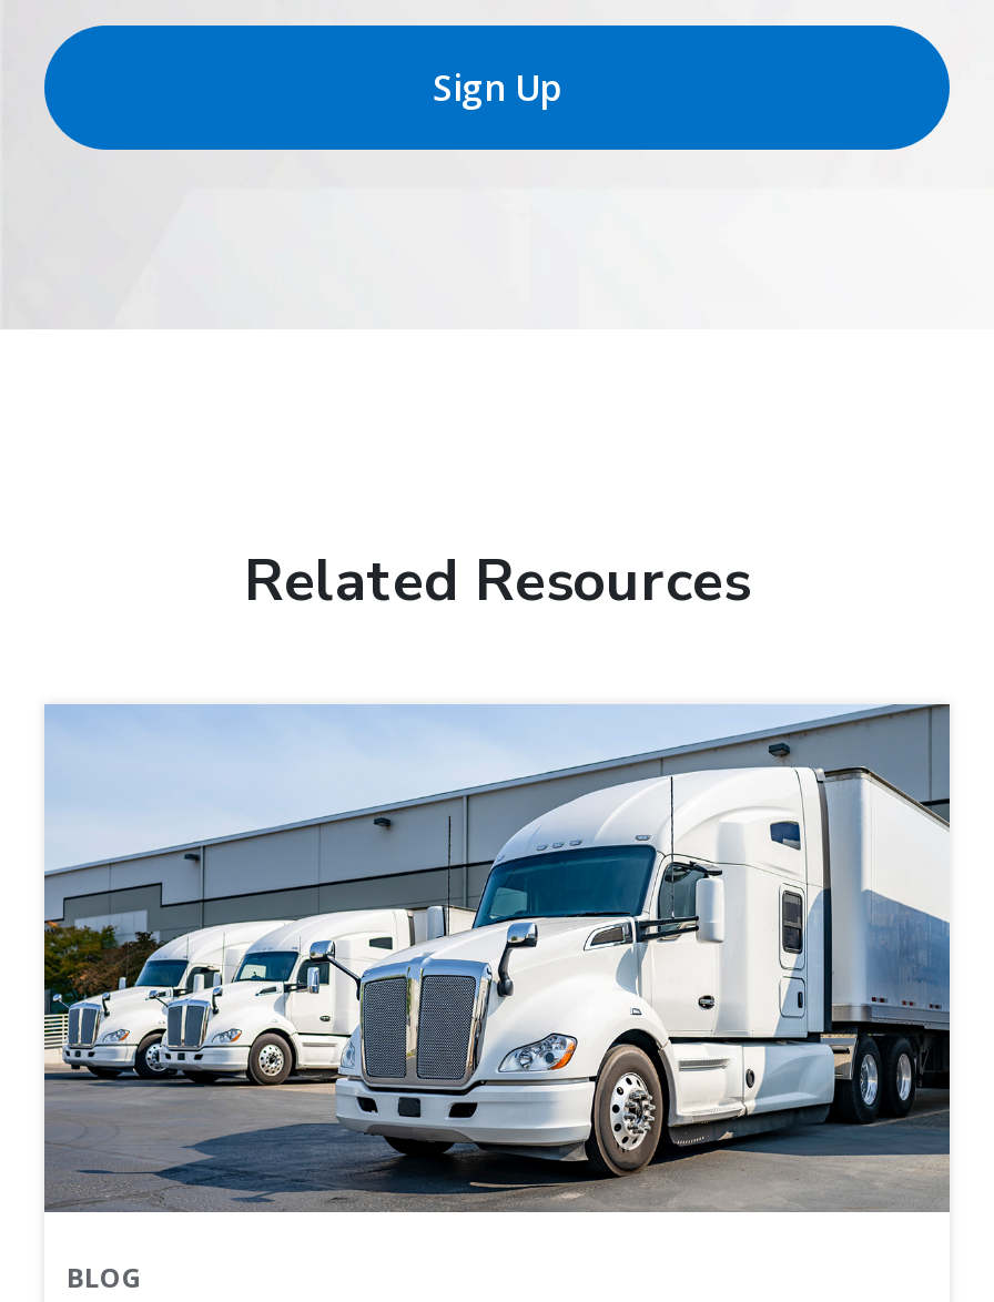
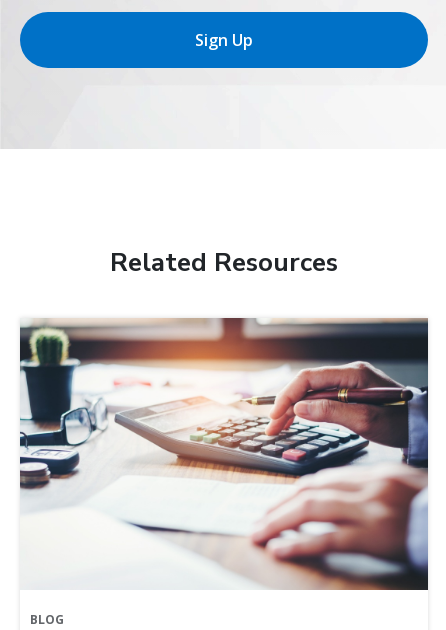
- [image]
+ [image]
